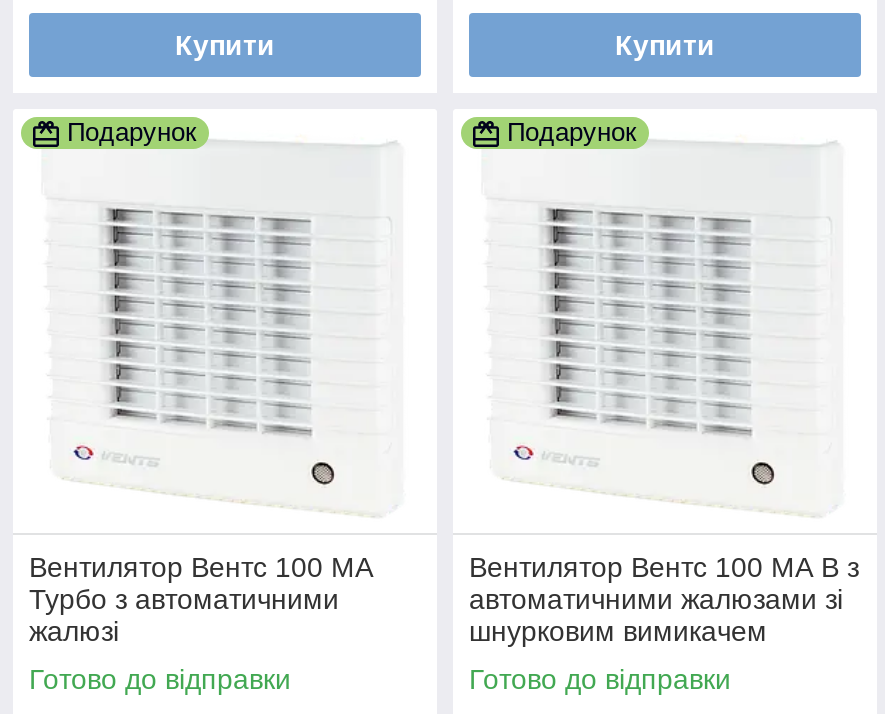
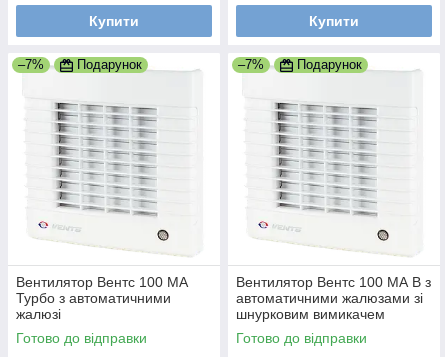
+ –7%

+ –7%
